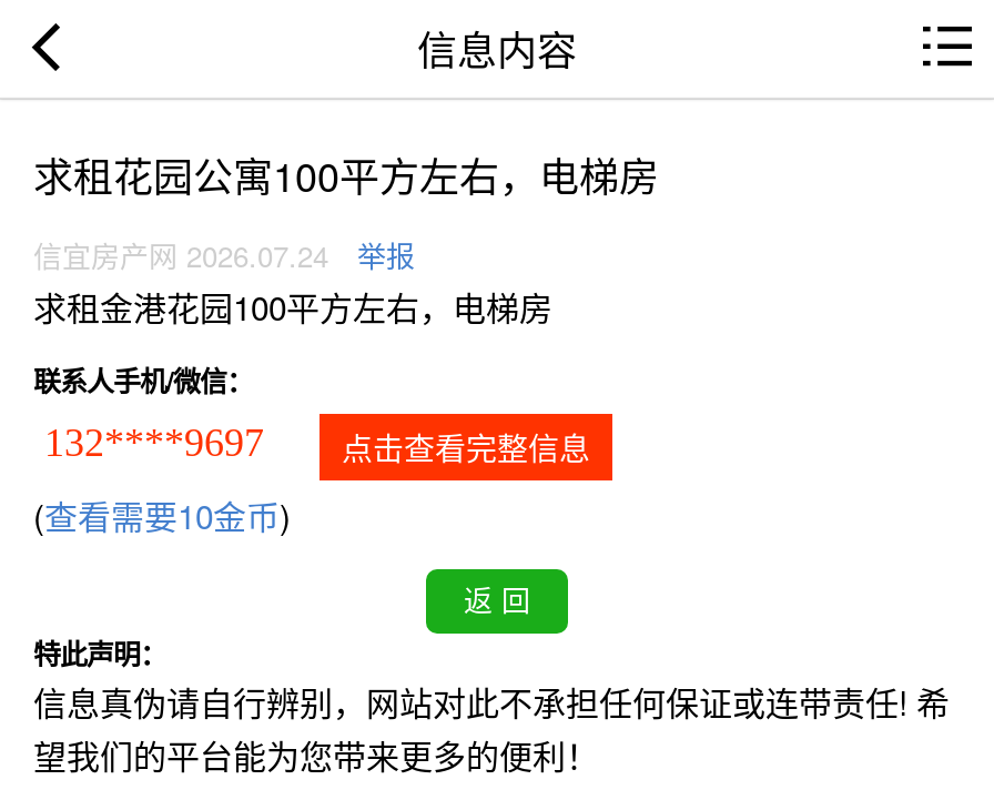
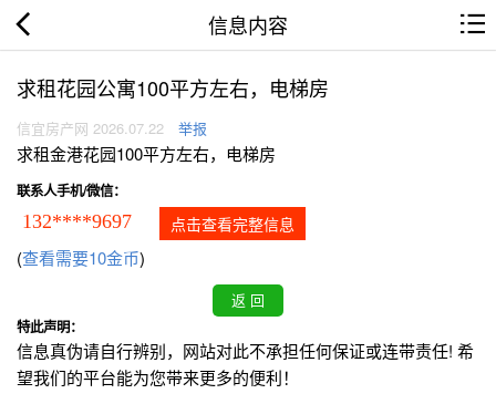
- 信宜房产网 2026.07.24 举报
+ 信宜房产网 2026.07.22 举报
